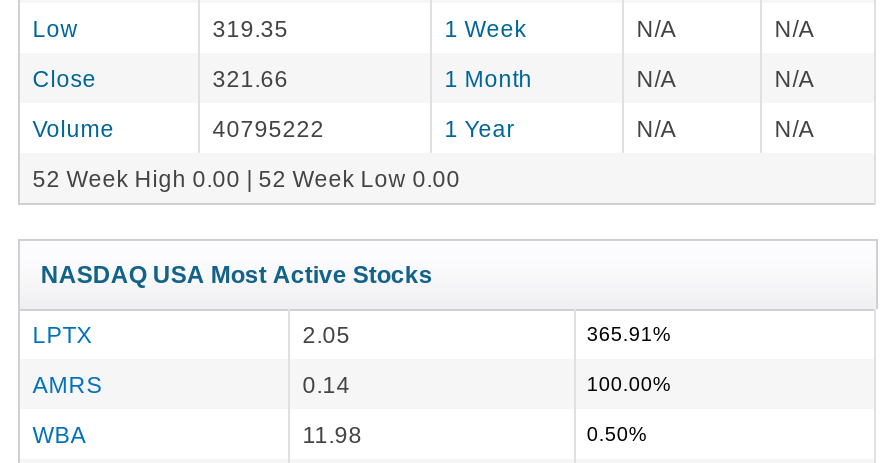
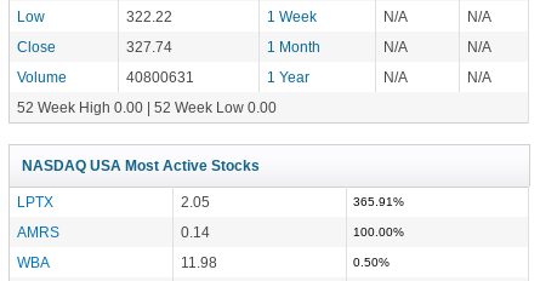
- 319.35
+ 322.22

- 321.66
+ 327.74

- 40795222
+ 40800631
